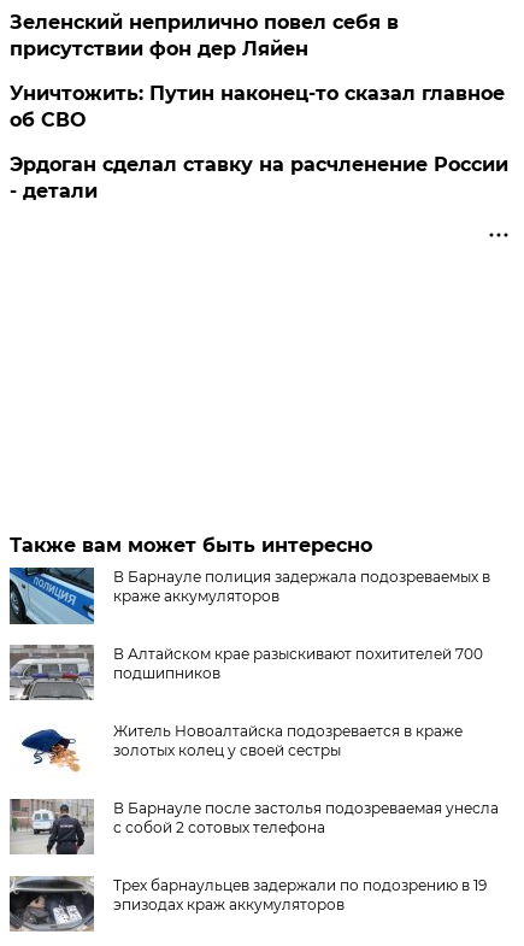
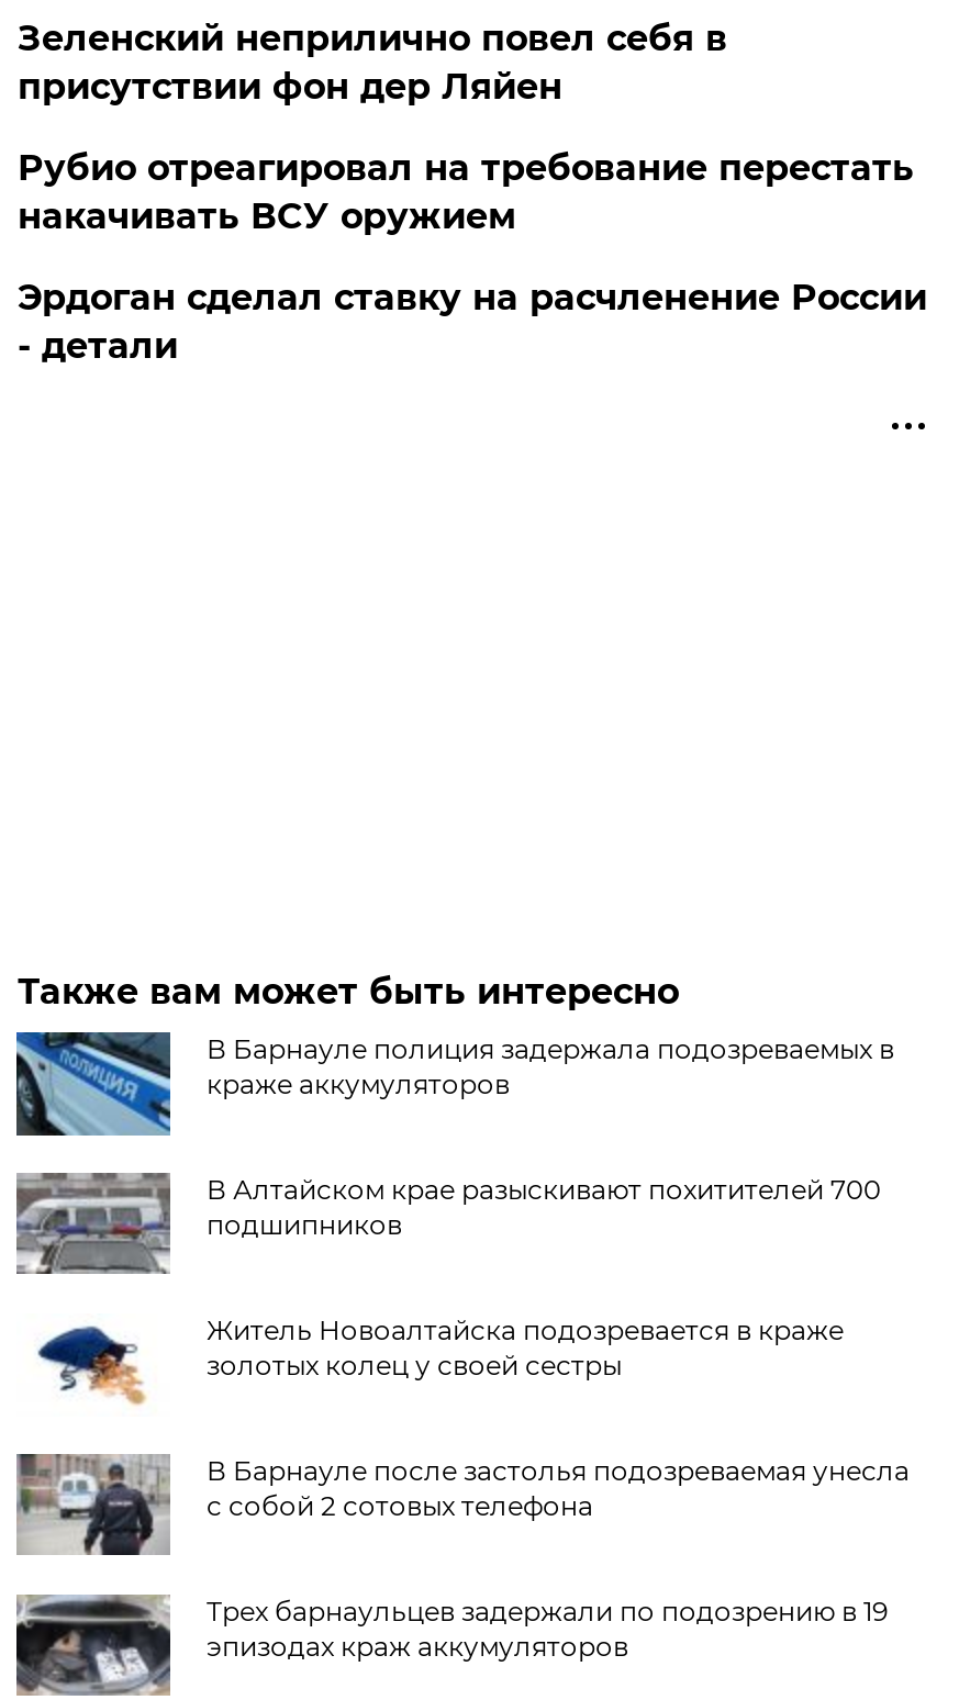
- Уничтожить: Путин наконец-то сказал главное
- об СВО
+ Рубио отреагировал на требование перестать
+ накачивать ВСУ оружием
